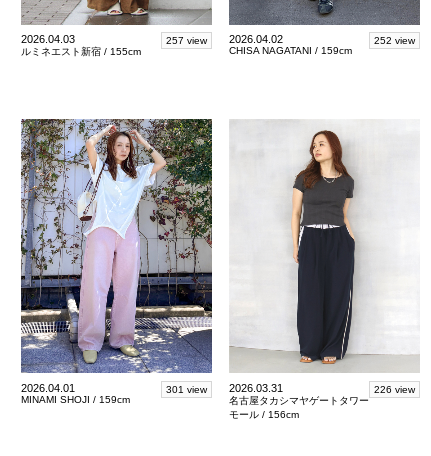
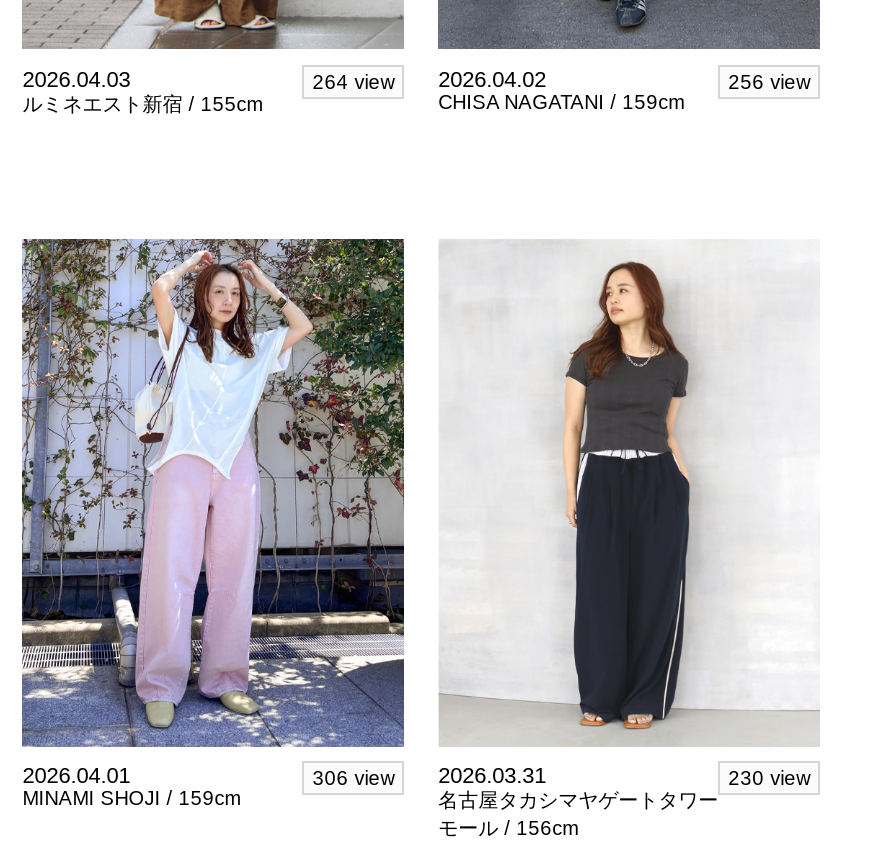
- 257 view 2026.04.02
+ 264 view 2026.04.02

- 252 view
+ 256 view

- 301 view 2026.03.31
+ 306 view 2026.03.31

- 226 view
+ 230 view
